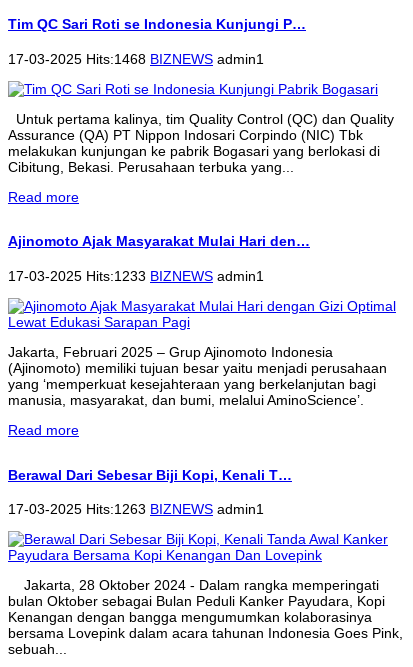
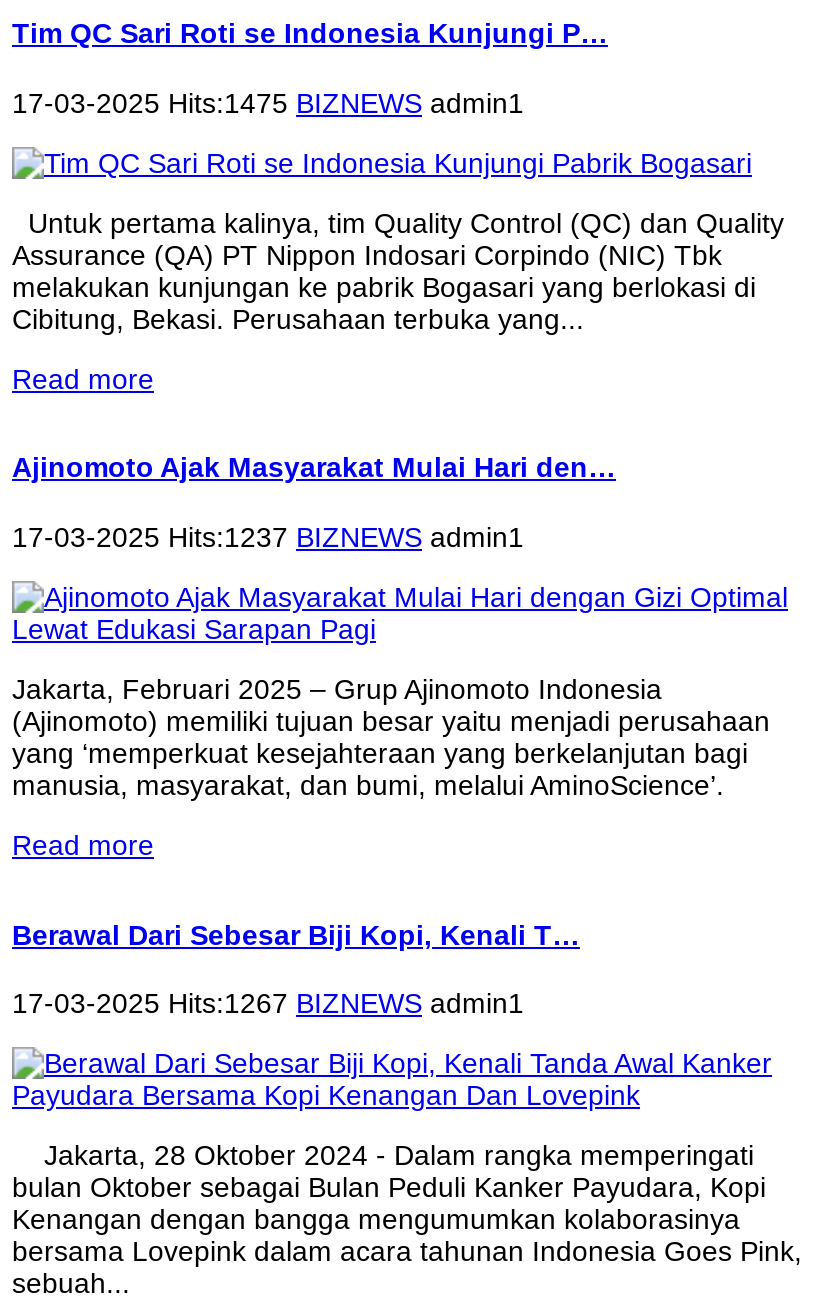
- 17-03-2025 Hits:1468 BIZNEWS admin1
+ 17-03-2025 Hits:1475 BIZNEWS admin1

- 17-03-2025 Hits:1233 BIZNEWS admin1
+ 17-03-2025 Hits:1237 BIZNEWS admin1

- 17-03-2025 Hits:1263 BIZNEWS admin1
+ 17-03-2025 Hits:1267 BIZNEWS admin1
